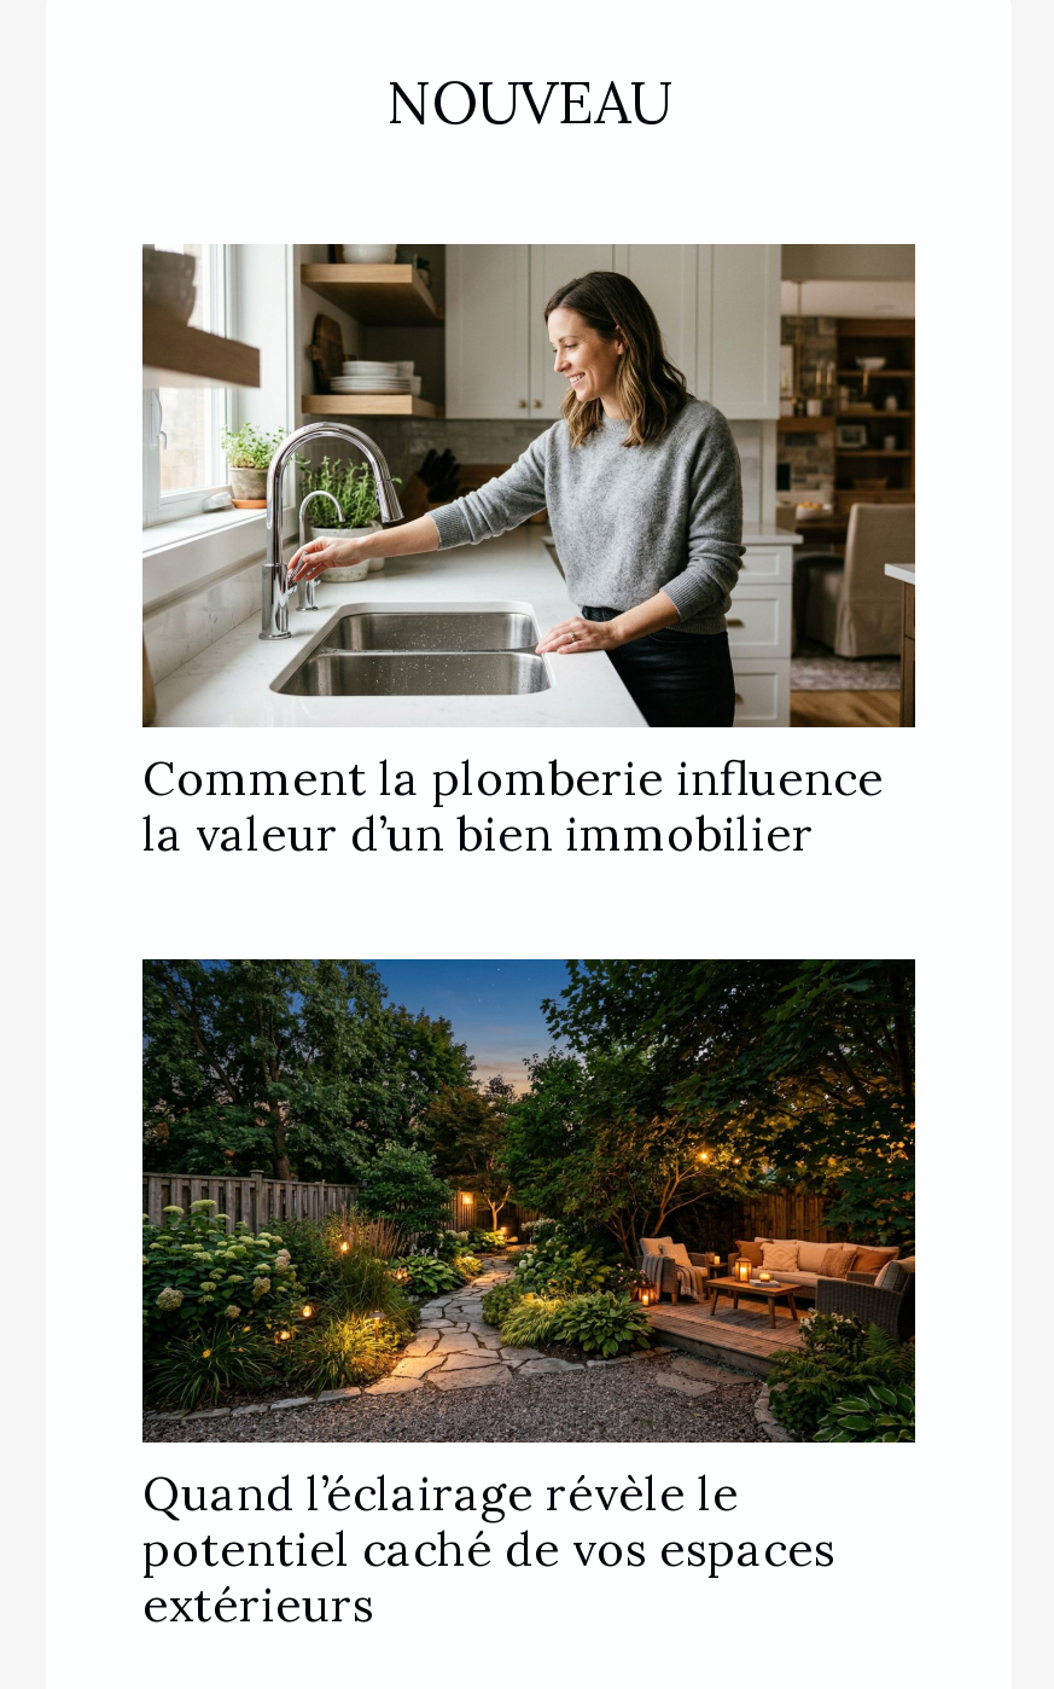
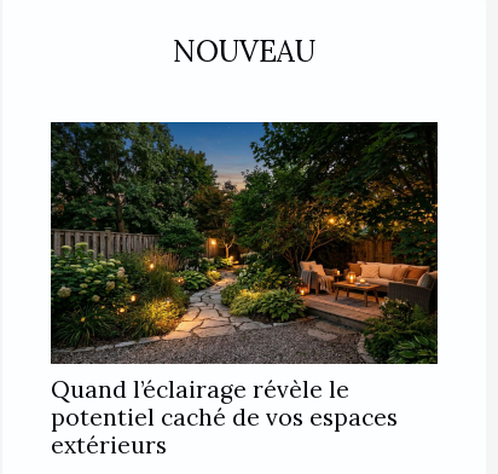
- [image]
- Comment la plomberie influence
- la valeur d’un bien immobilier
